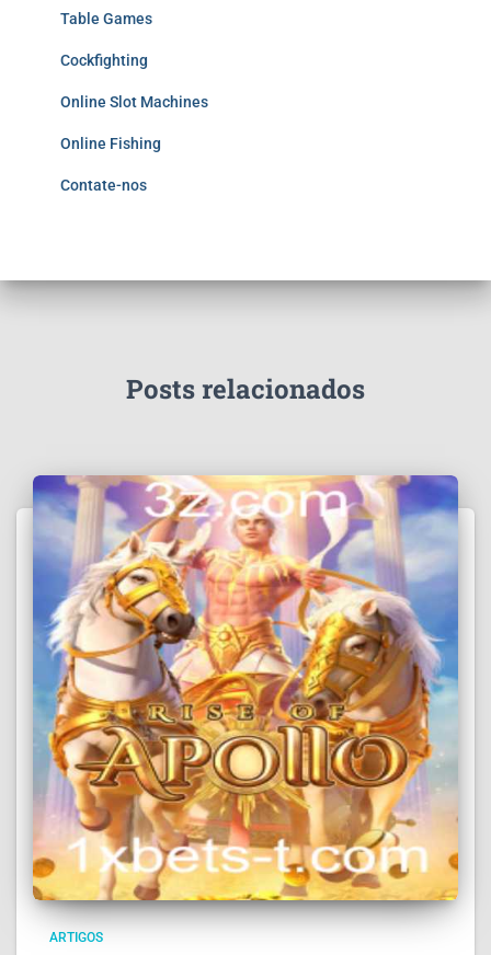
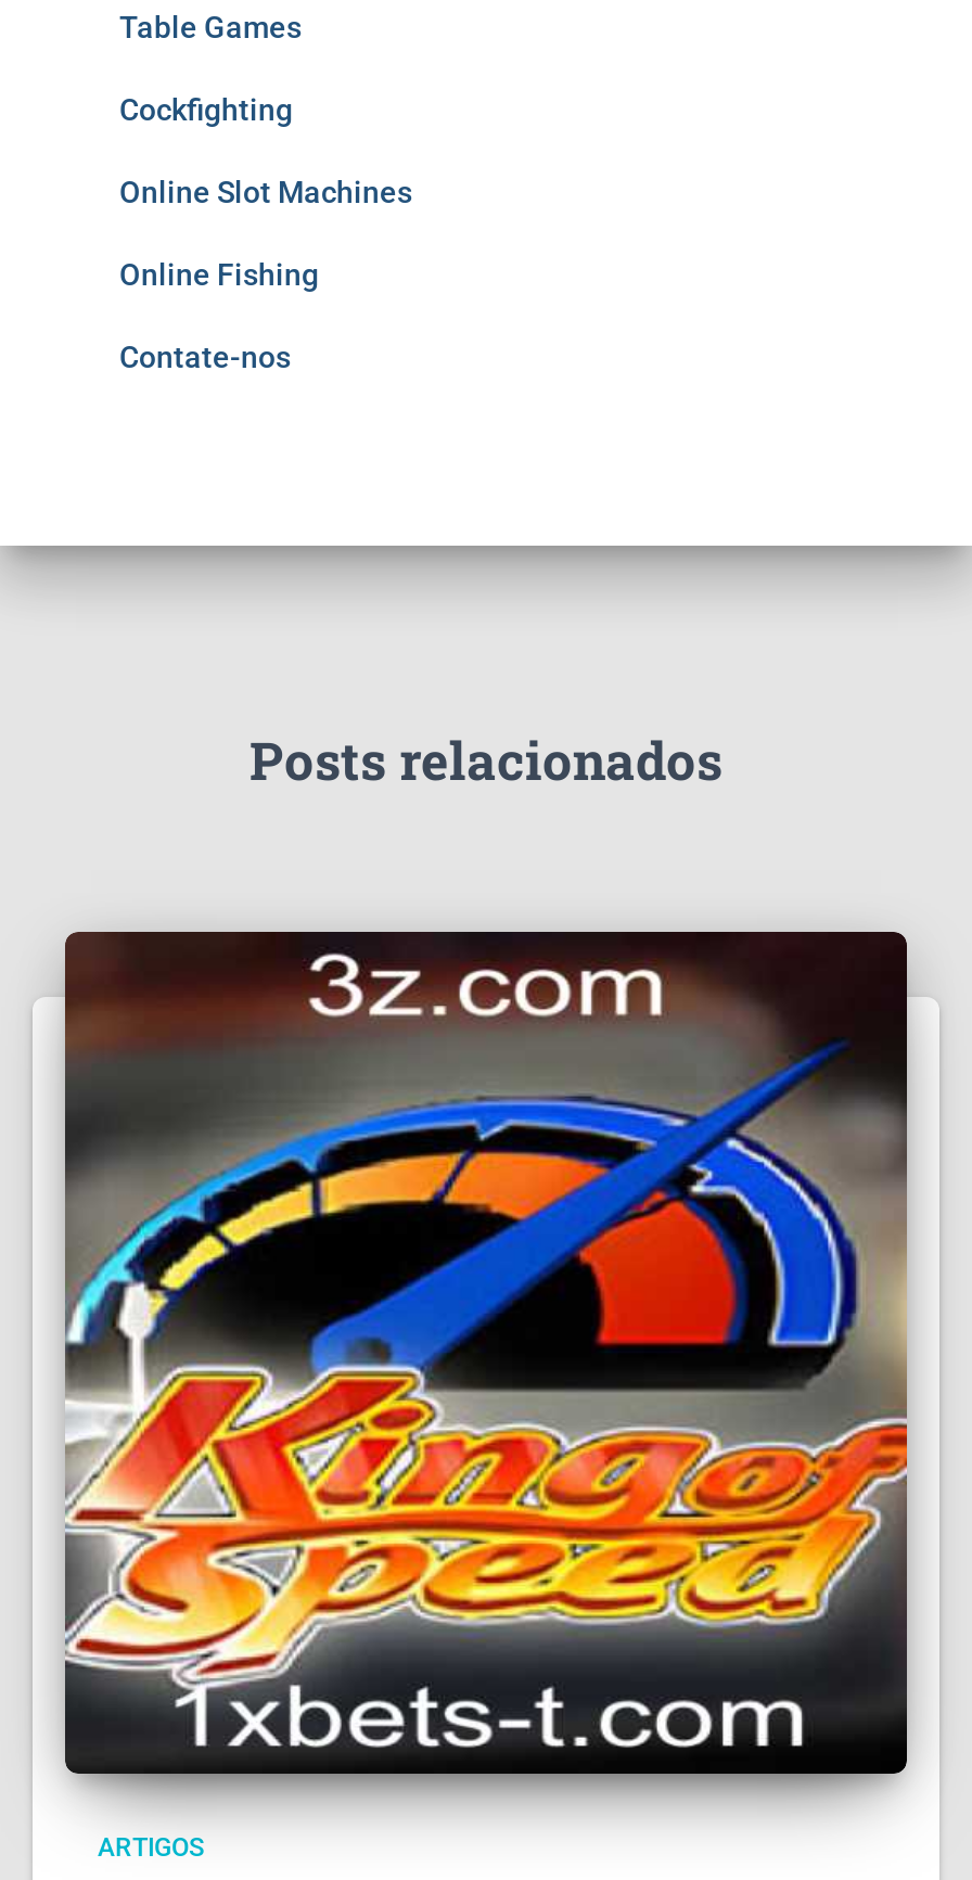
- [image]
+ [image]
